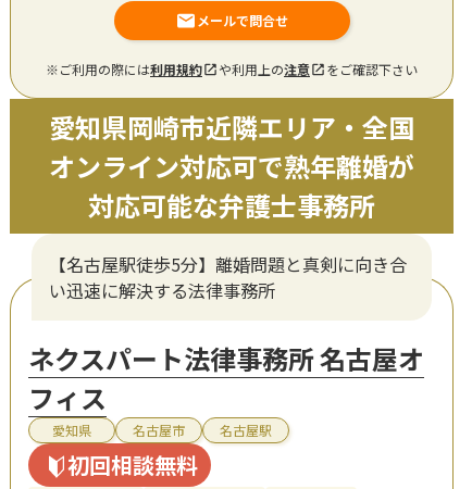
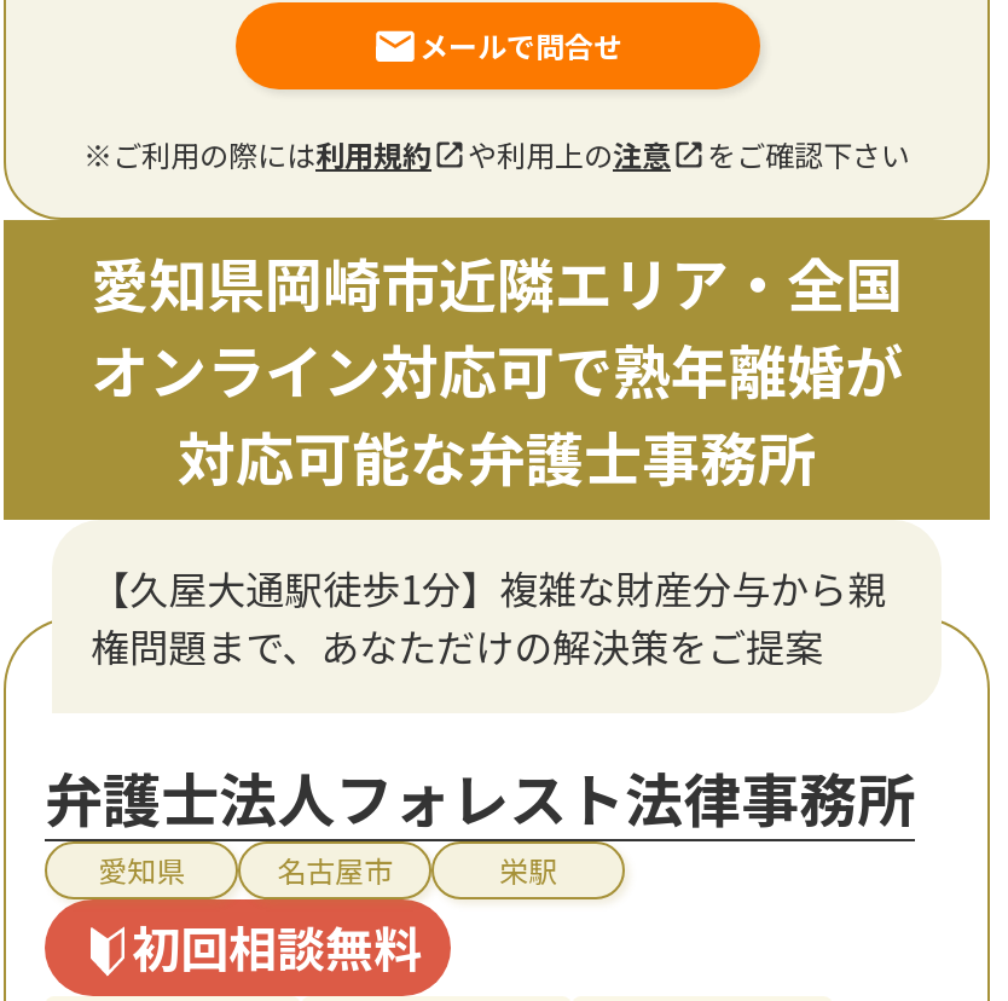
- 【名古屋駅徒歩5分】離婚問題と真剣に向き合
- い迅速に解決する法律事務所
+ 【久屋大通駅徒歩1分】複雑な財産分与から親
+ 権問題まで、あなただけの解決策をご提案

- ネクスパート法律事務所 名古屋オ
- フィス
+ 弁護士法人フォレスト法律事務所

- 名古屋駅
+ 栄駅
